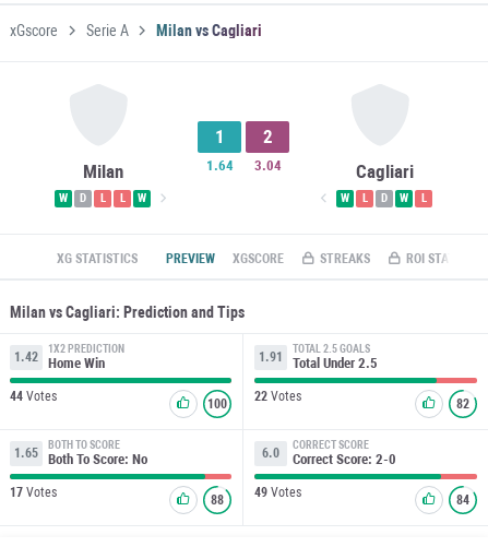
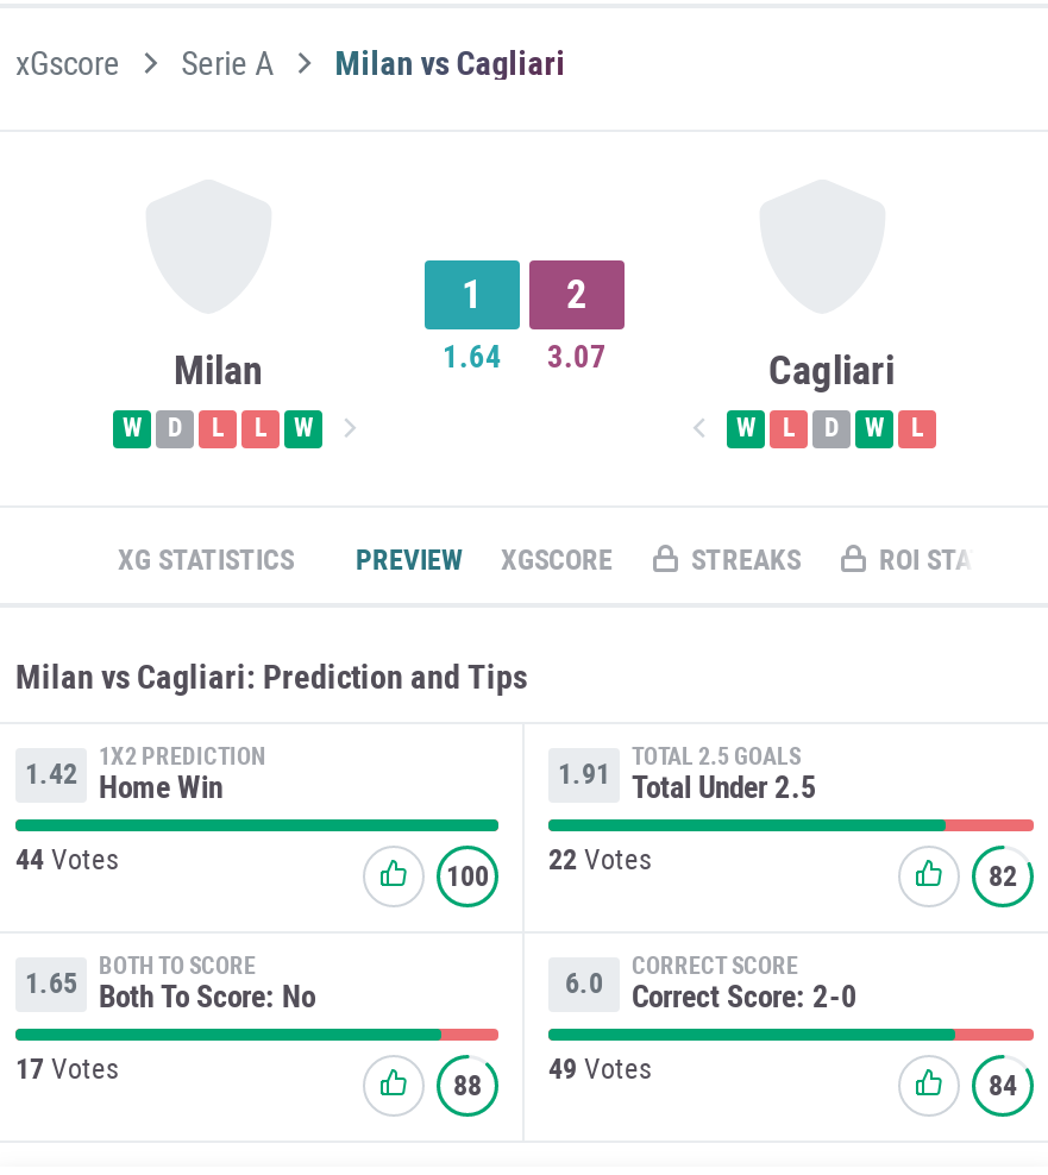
- 1.64 3.04
+ 1.64 3.07
